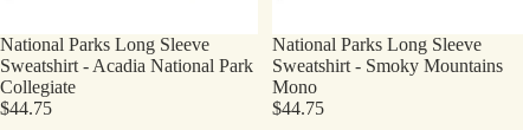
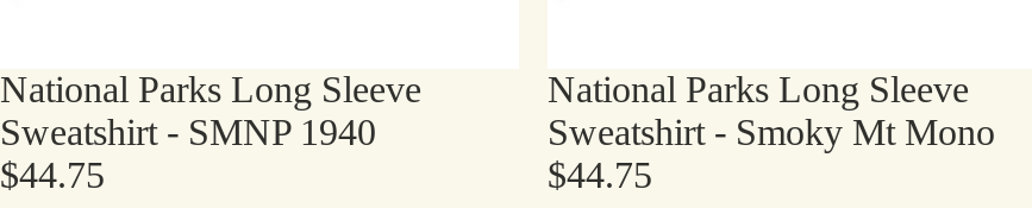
- Sweatshirt - Acadia National Park
- Collegiate
+ Sweatshirt - SMNP 1940

- Sweatshirt - Smoky Mountains
- Mono
+ Sweatshirt - Smoky Mt Mono
